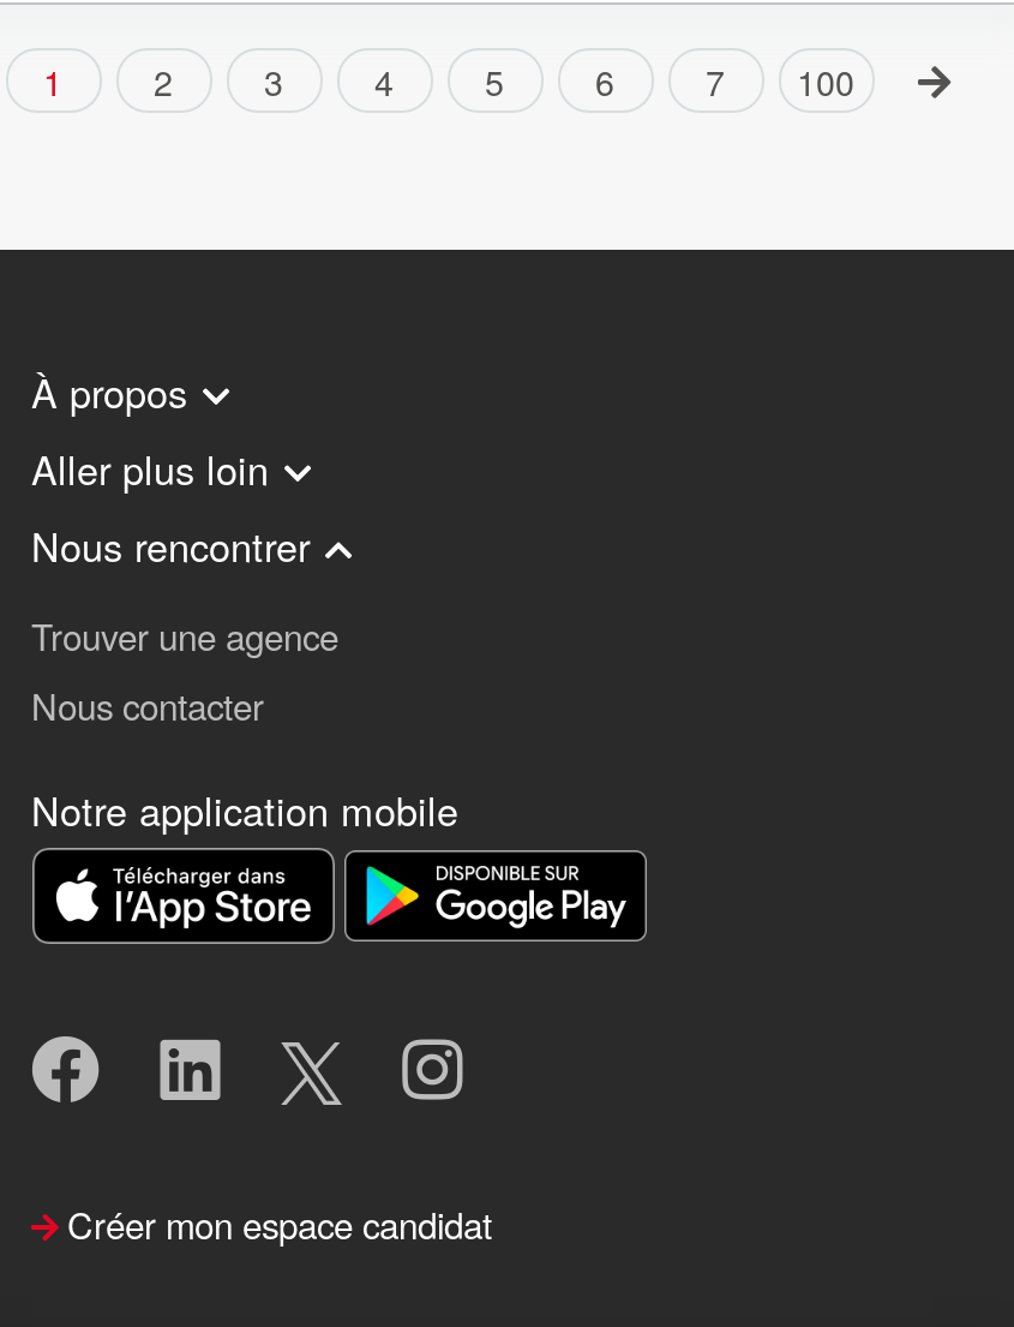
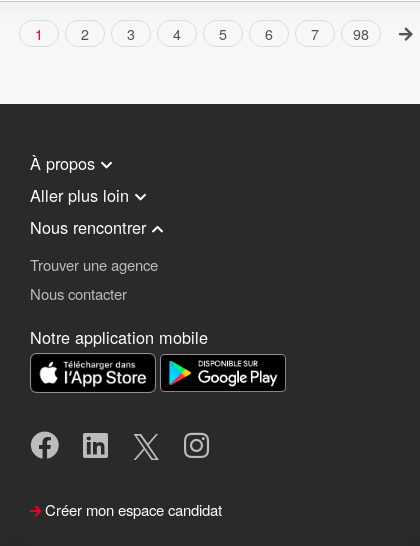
- 1 2 3 4 5 6 7 100
+ 1 2 3 4 5 6 7 98
